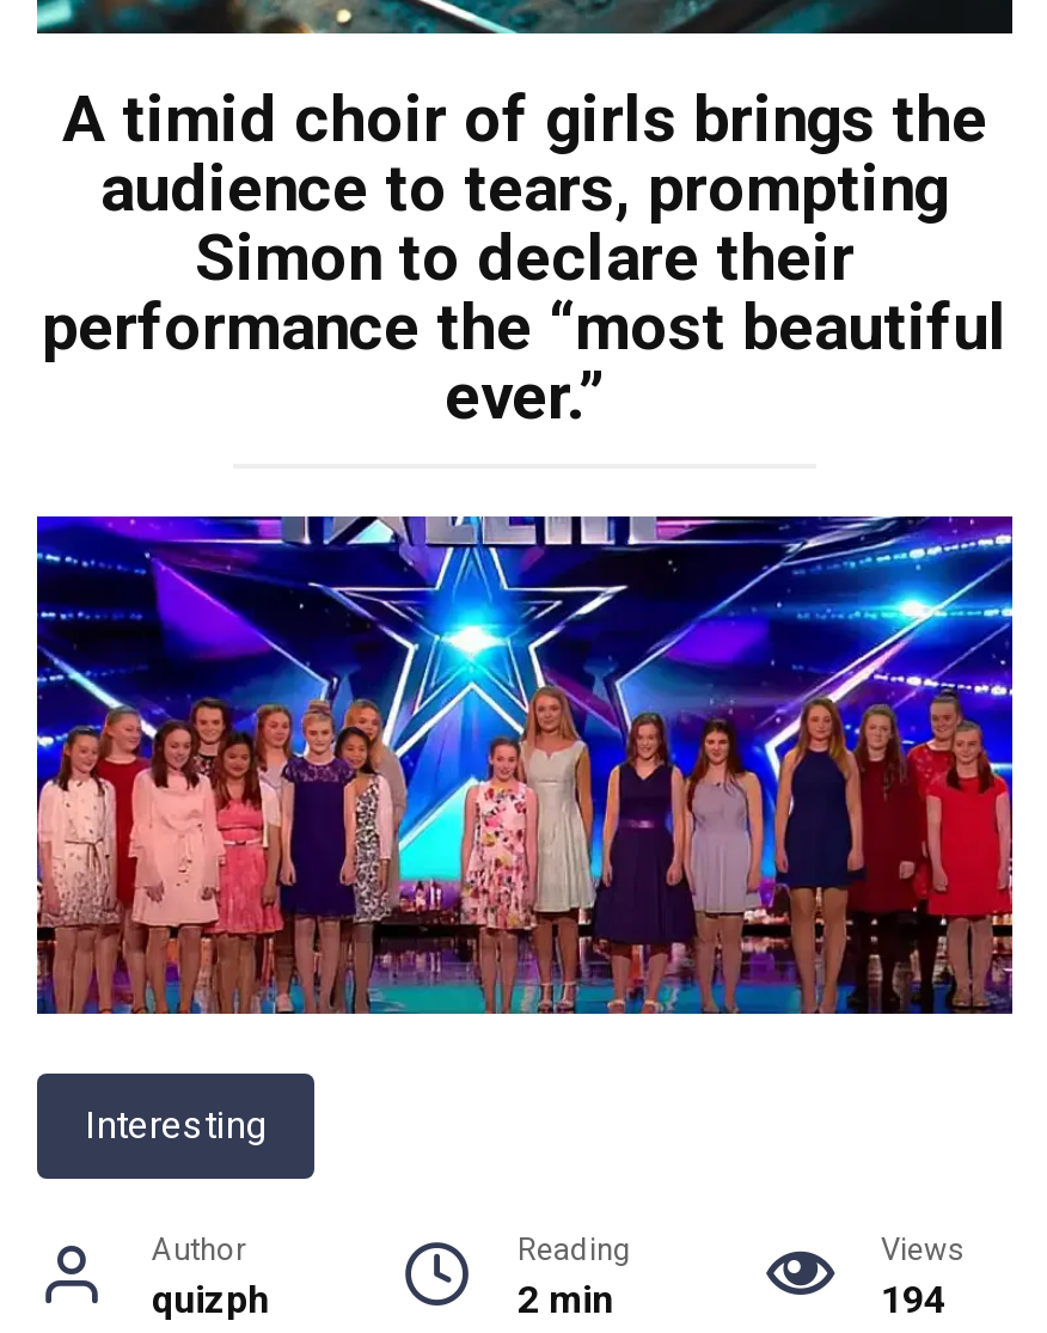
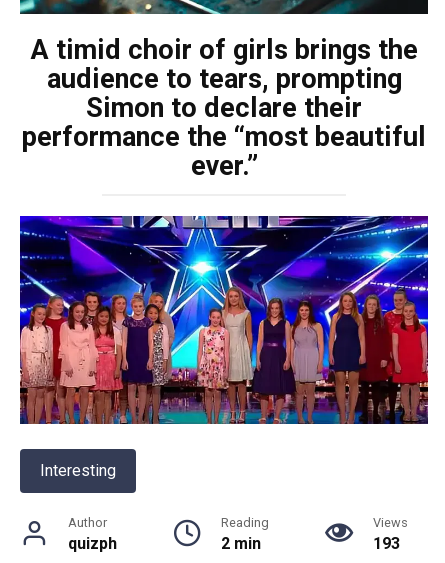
- 194
+ 193
